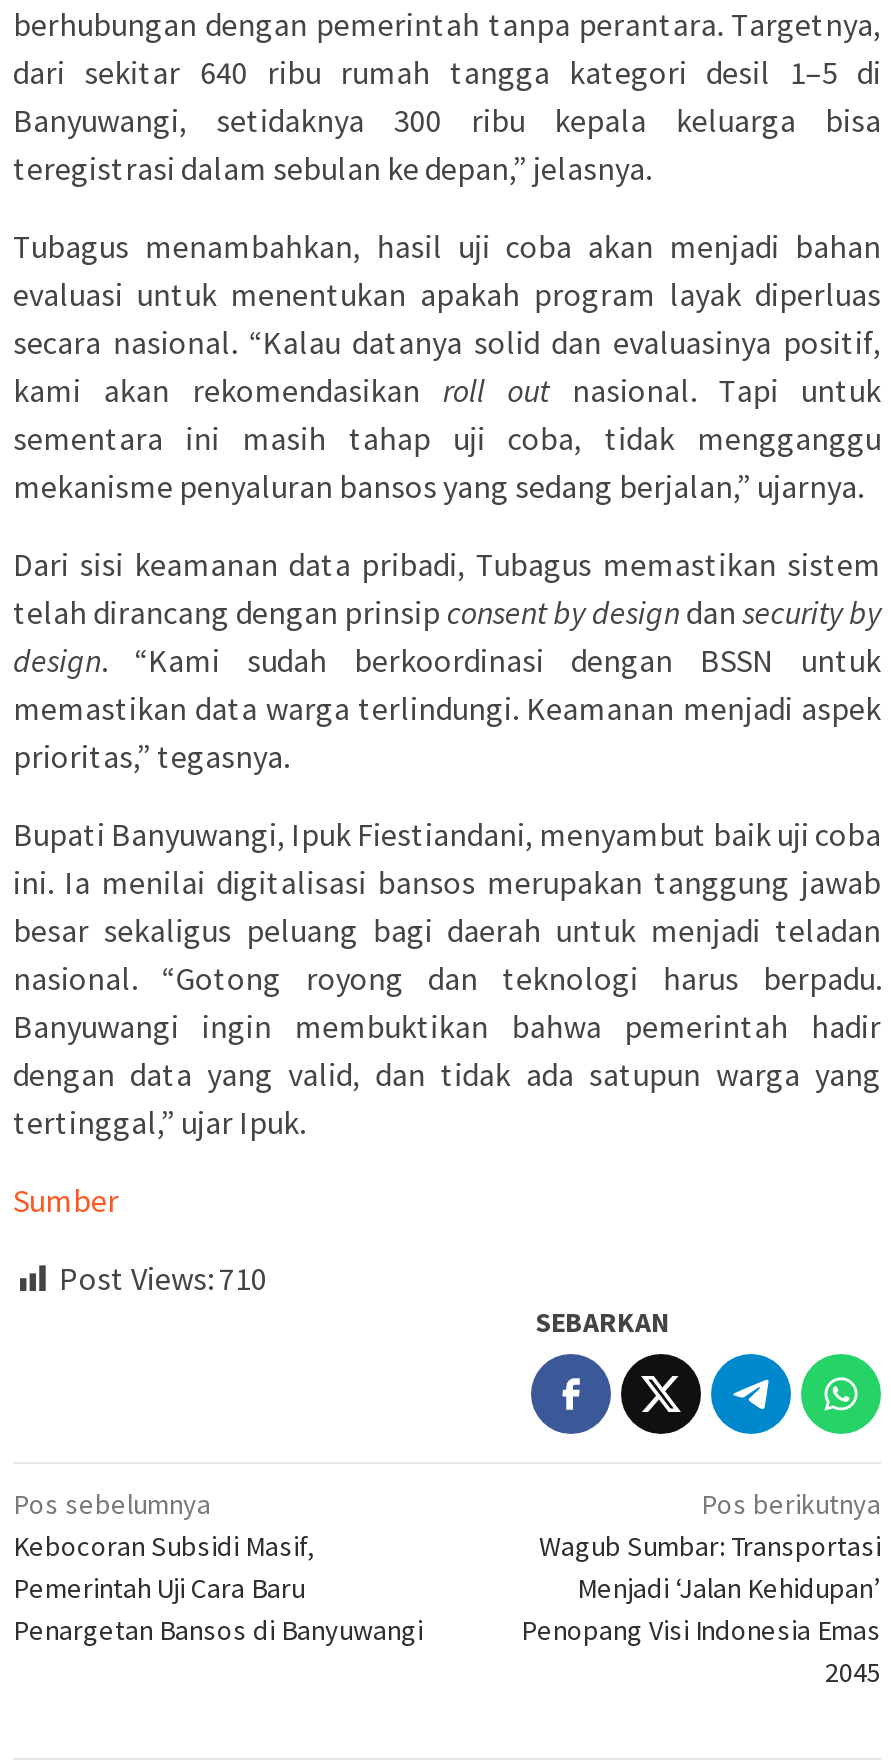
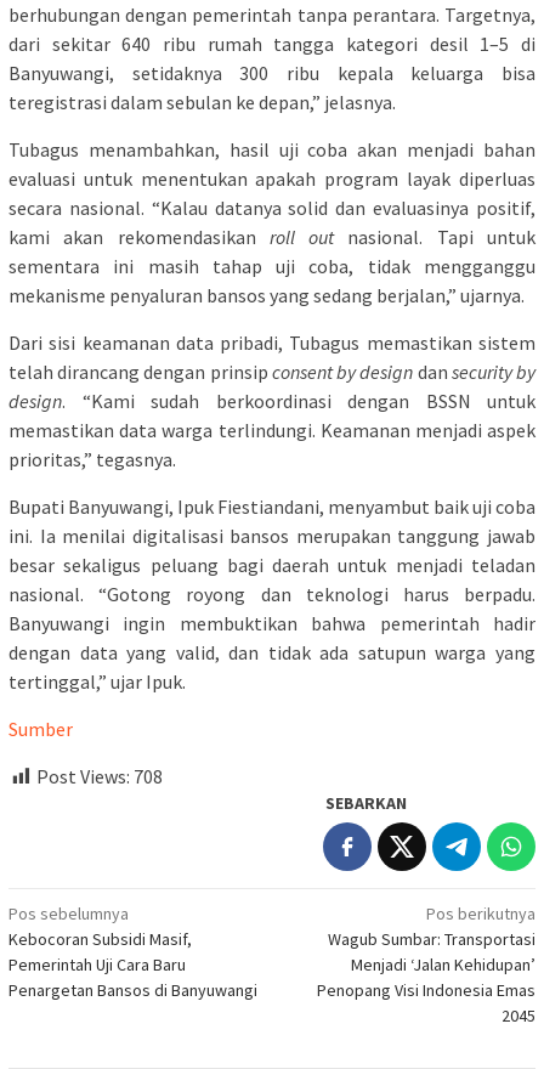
- Post Views: 710
+ Post Views: 708
